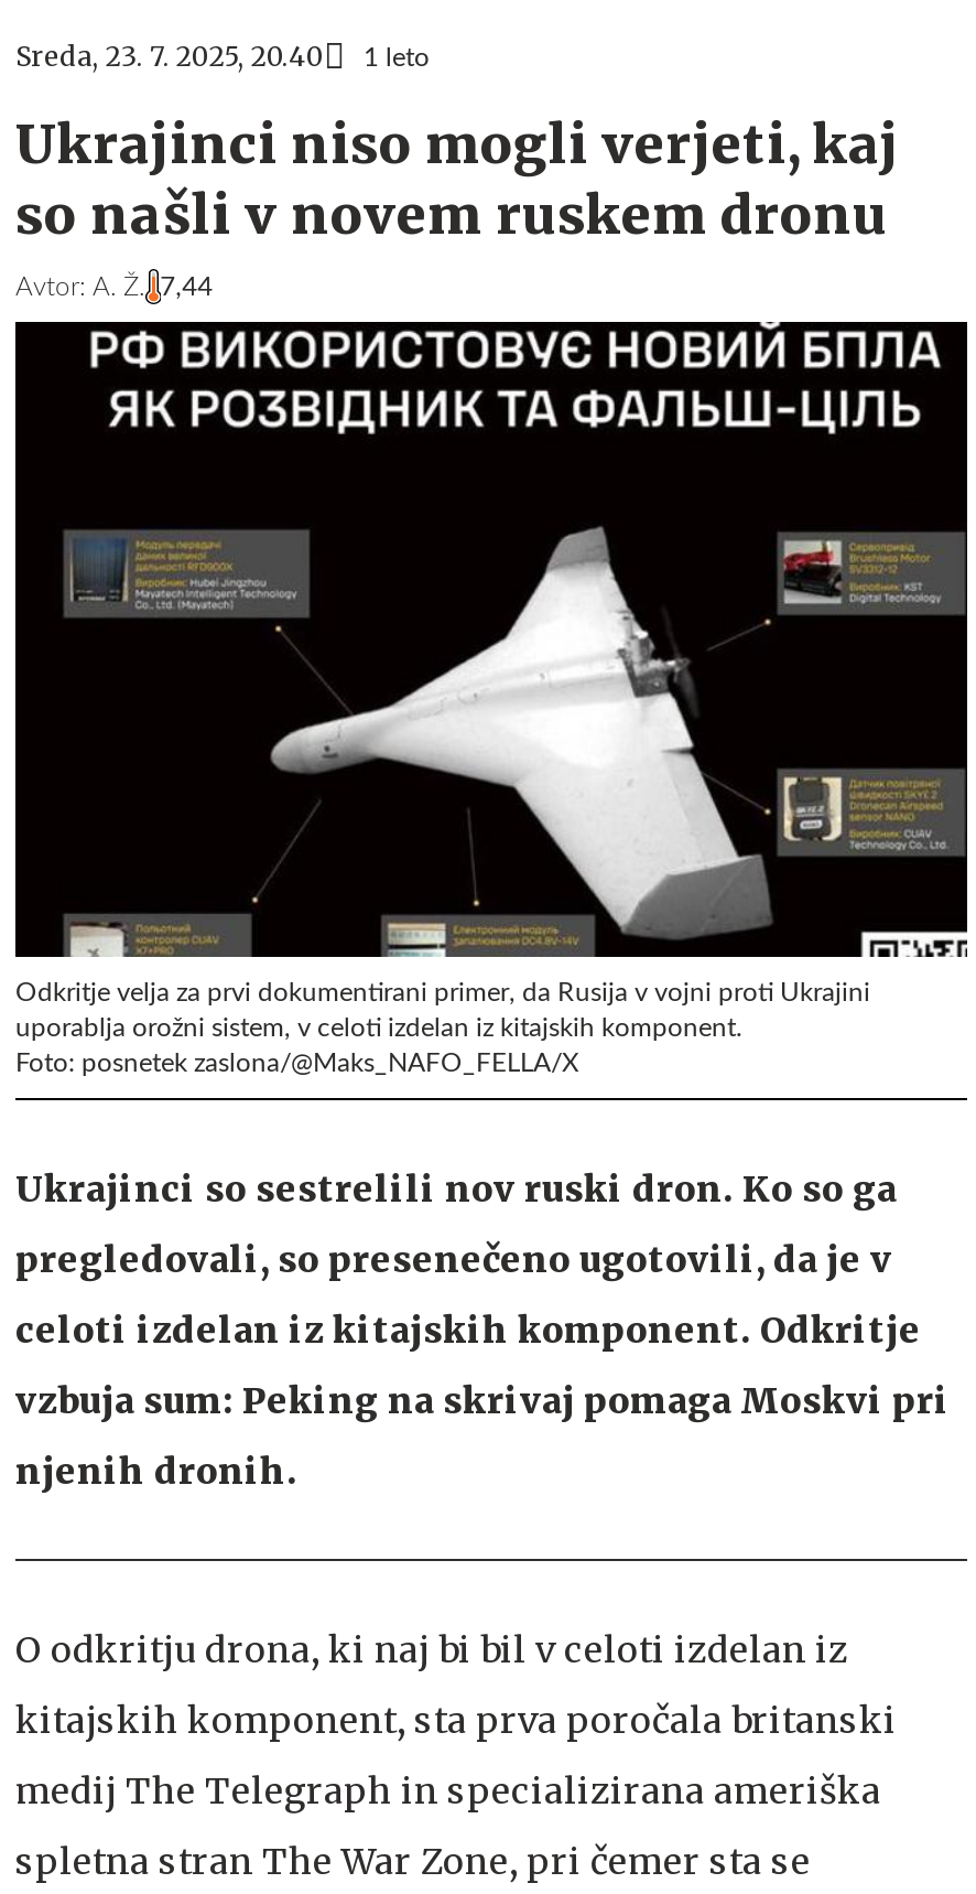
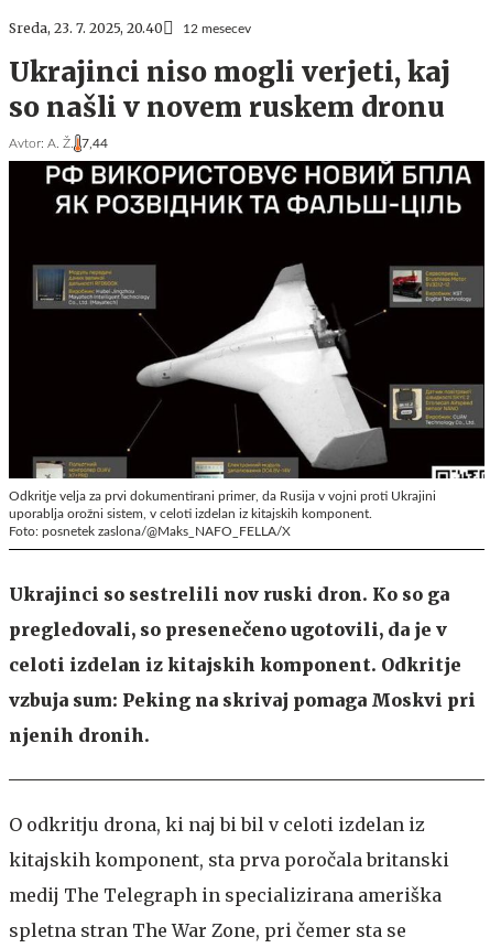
- Sreda, 23. 7. 2025, 20.40 1 leto
+ Sreda, 23. 7. 2025, 20.40 12 mesecev
